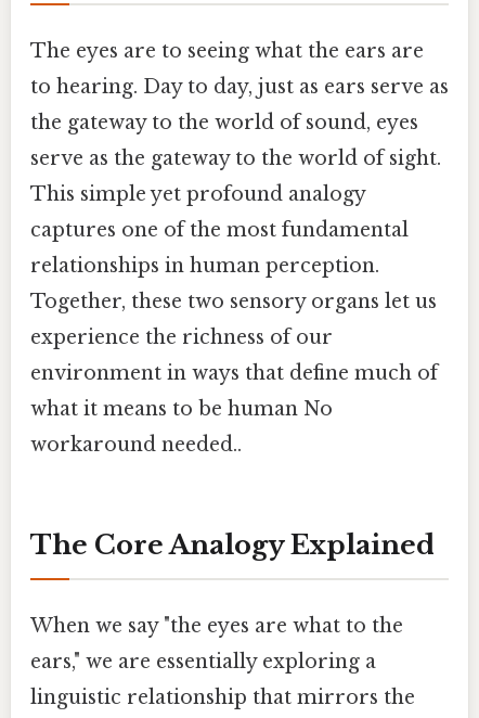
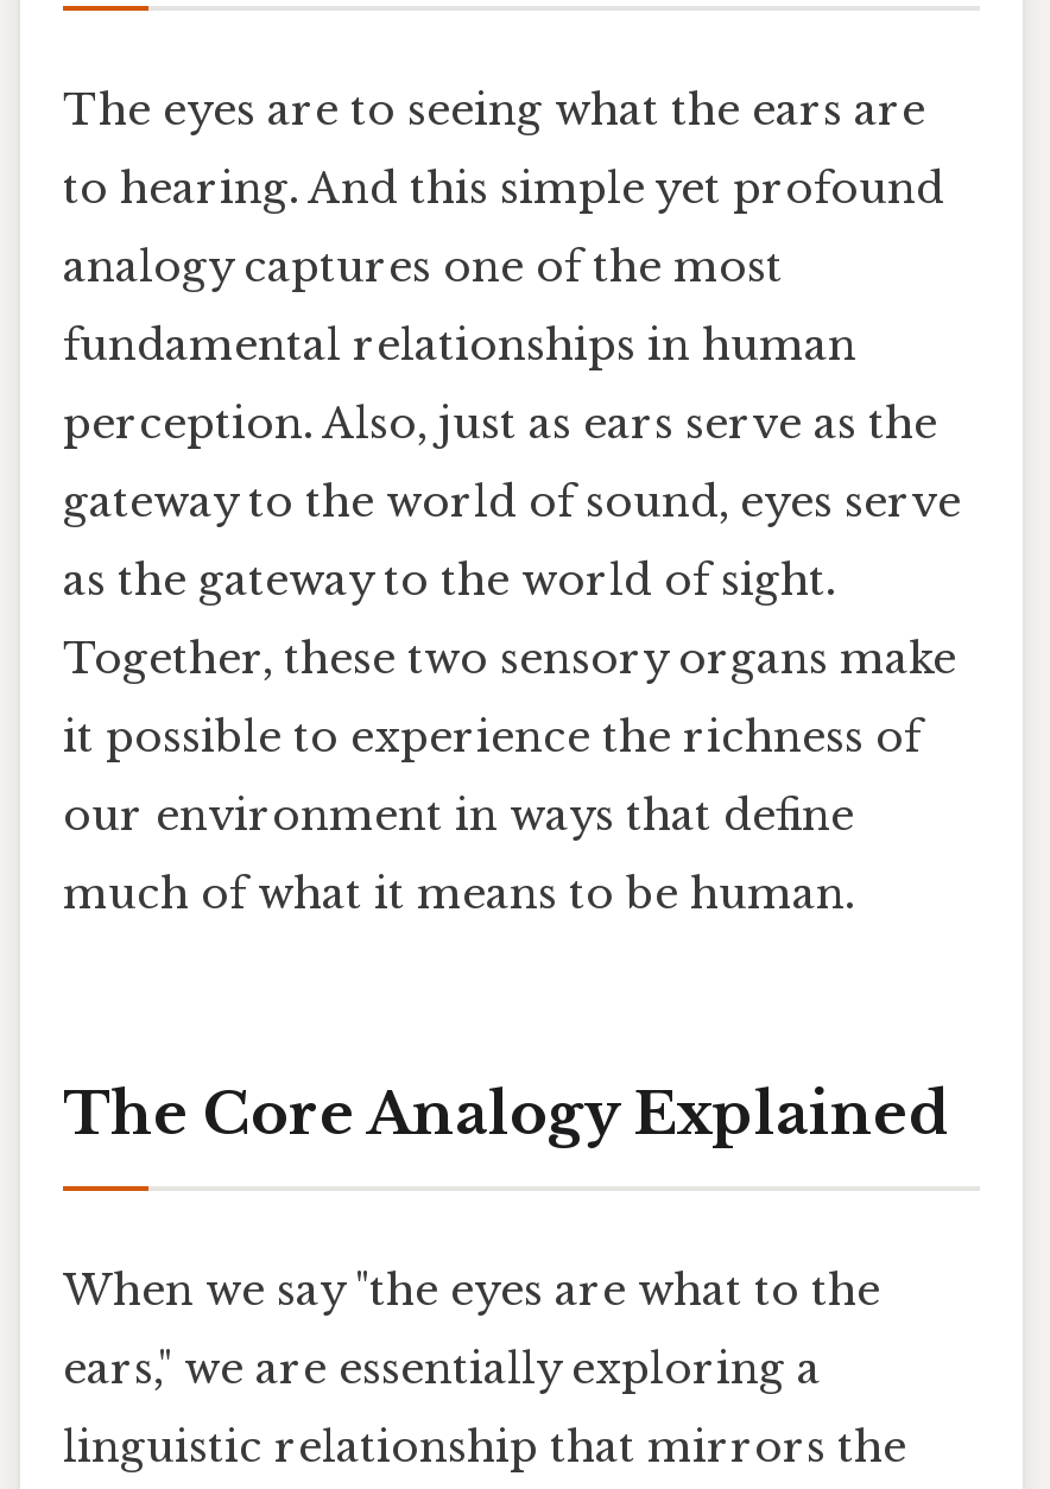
- to hearing. Day to day, just as ears serve as
- the gateway to the world of sound, eyes
- serve as the gateway to the world of sight.
- This simple yet profound analogy
- captures one of the most fundamental
- relationships in human perception.
- Together, these two sensory organs let us
- experience the richness of our
- environment in ways that define much of
- what it means to be human No
- workaround needed..
+ to hearing. And this simple yet profound
+ analogy captures one of the most
+ fundamental relationships in human
+ perception. Also, just as ears serve as the
+ gateway to the world of sound, eyes serve
+ as the gateway to the world of sight.
+ Together, these two sensory organs make
+ it possible to experience the richness of
+ our environment in ways that define
+ much of what it means to be human.
